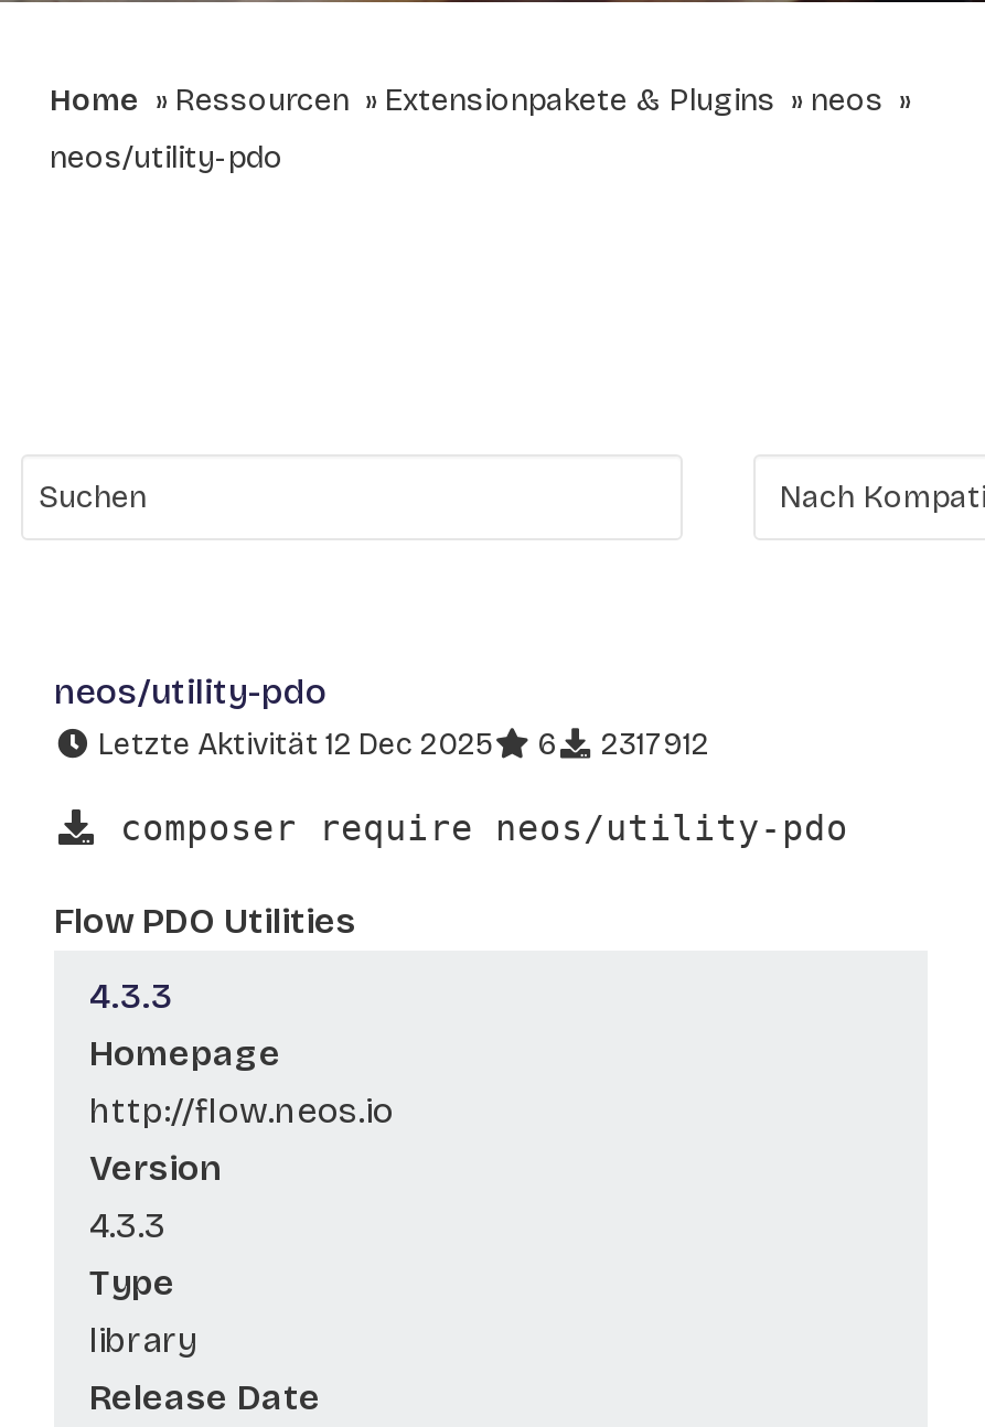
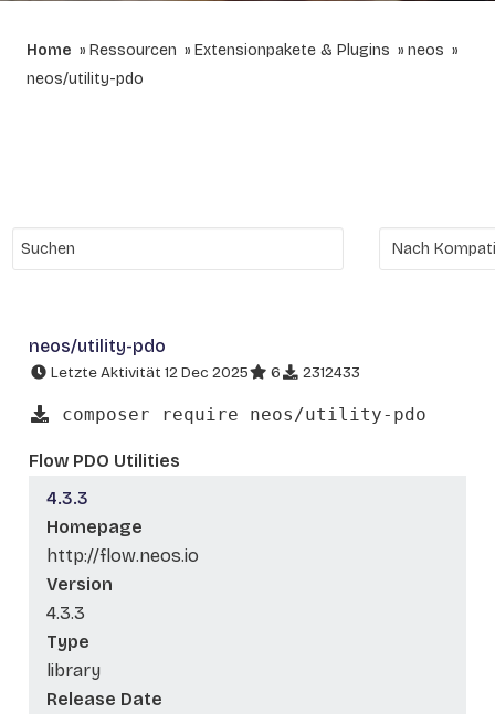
- Letzte Aktivität 12 Dec 2025 6 2317912
+ Letzte Aktivität 12 Dec 2025 6 2312433
